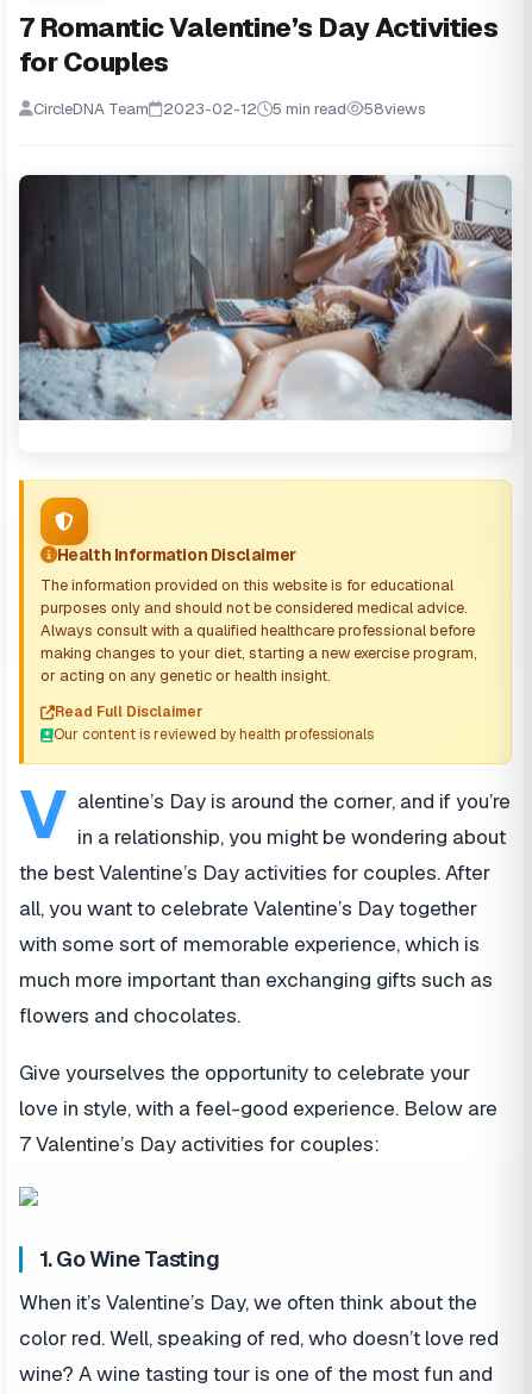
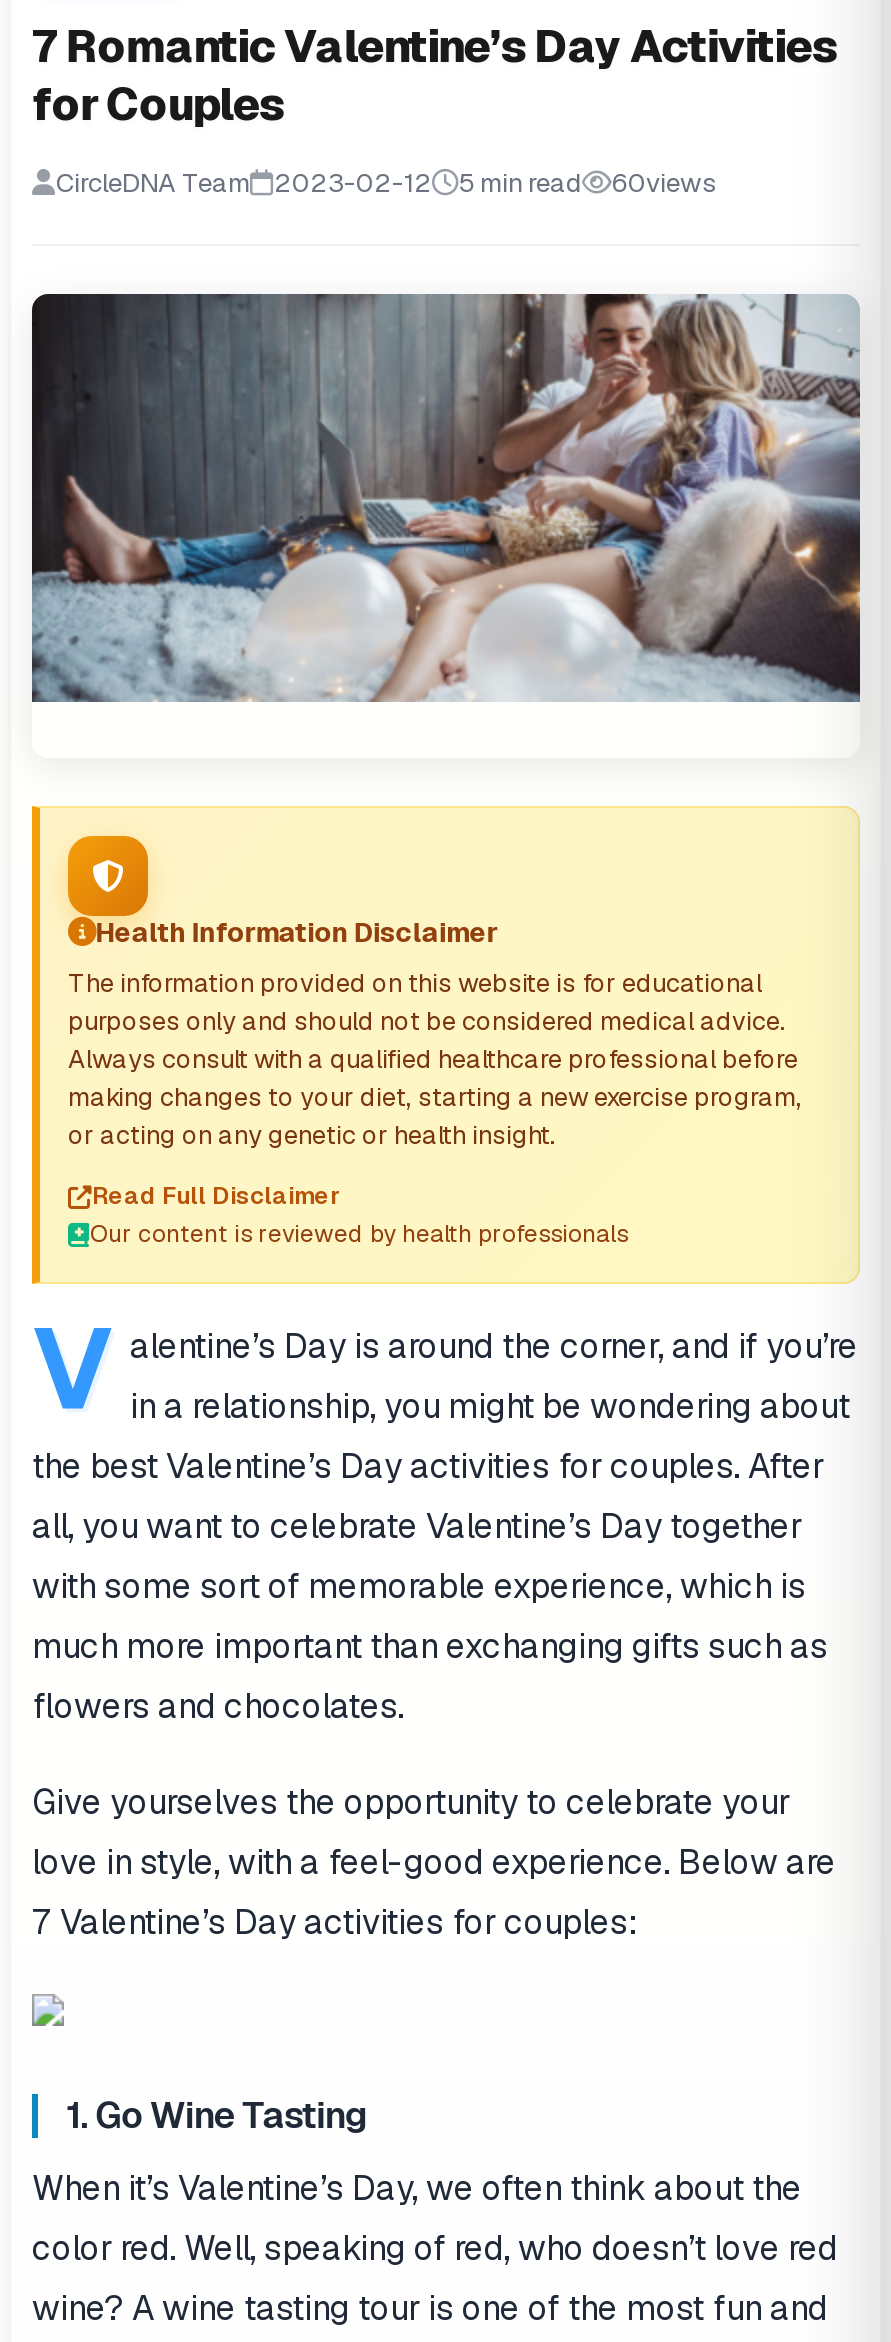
- CircleDNA Team 2023-02-12 5 min read 58views
+ CircleDNA Team 2023-02-12 5 min read 60views
